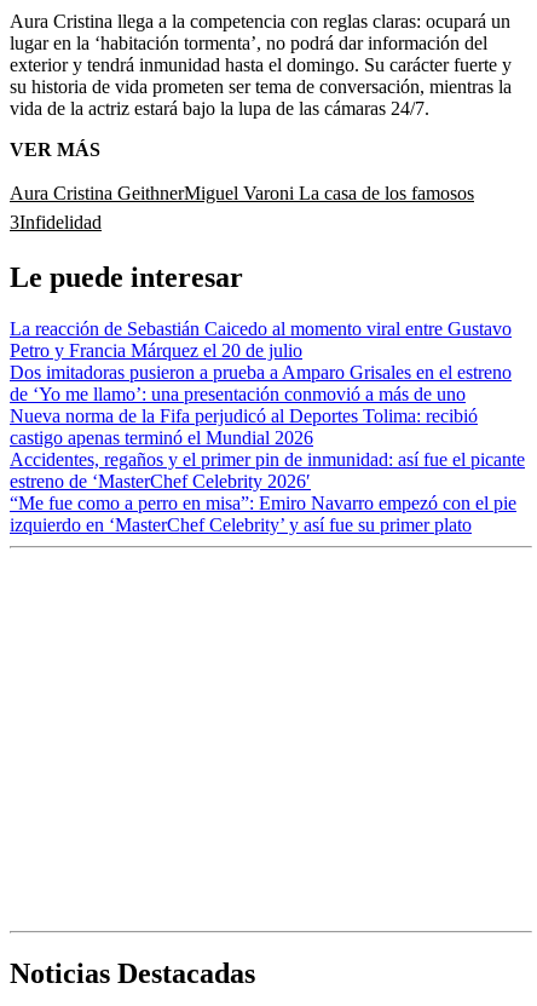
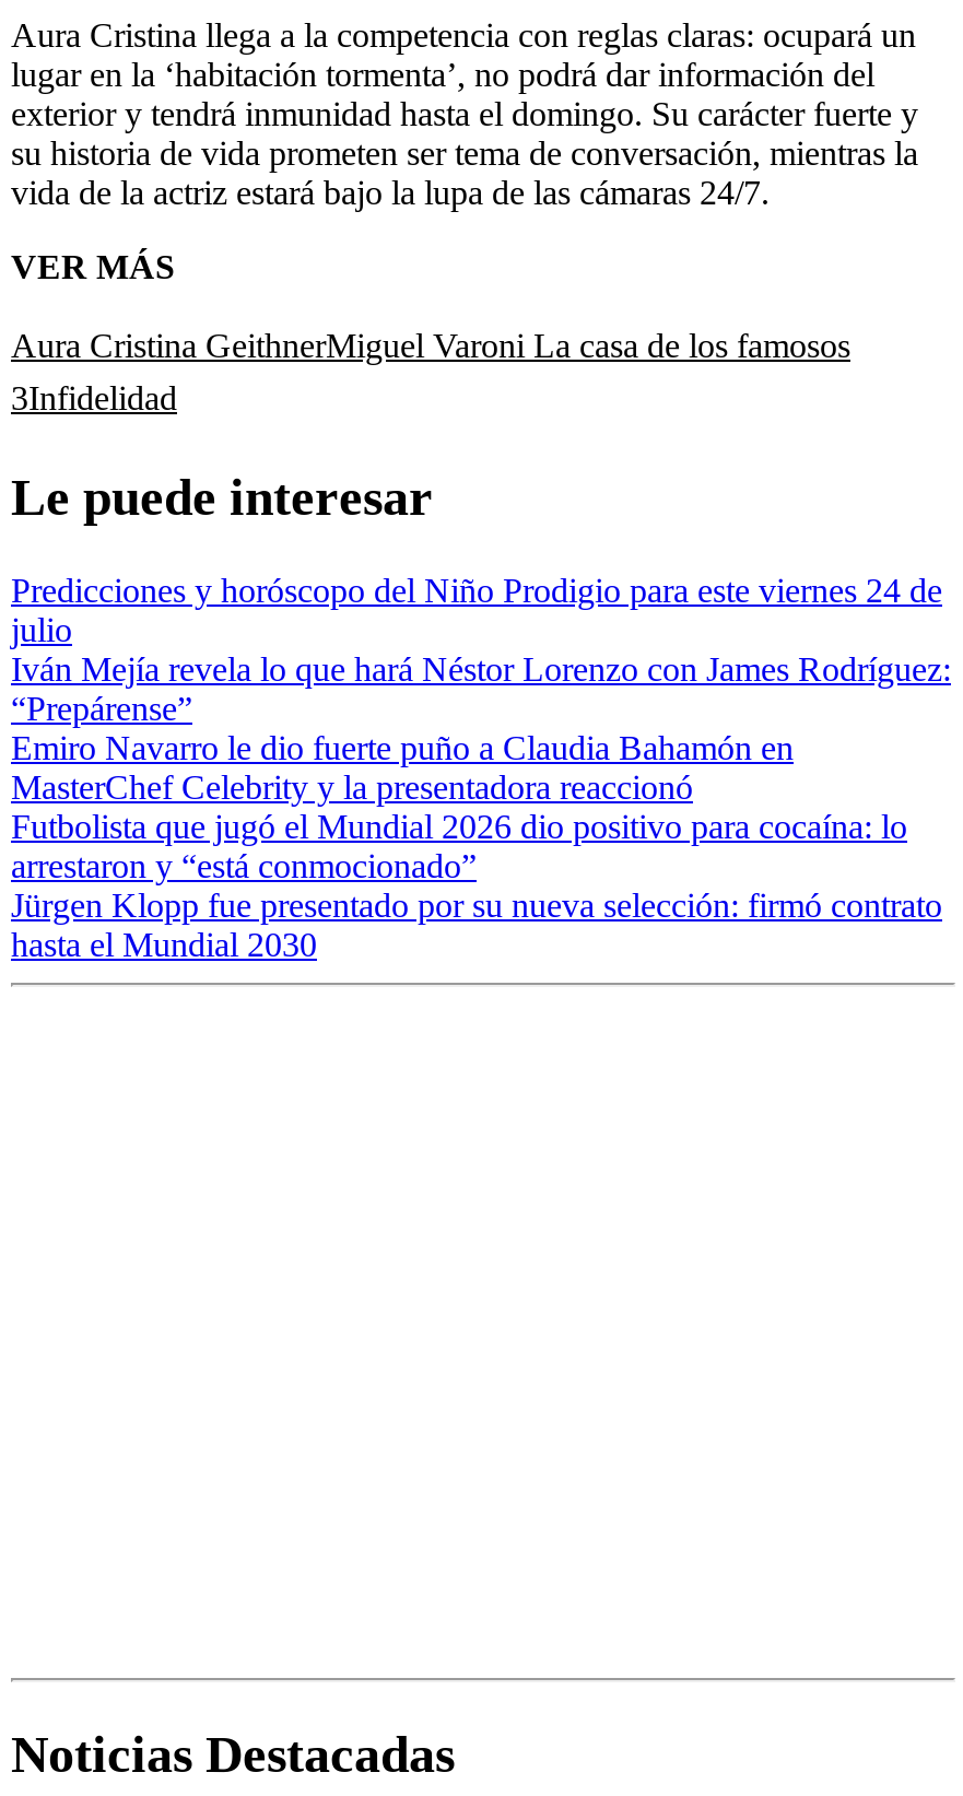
- La reacción de Sebastián Caicedo al momento viral entre Gustavo
- Petro y Francia Márquez el 20 de julio
- Dos imitadoras pusieron a prueba a Amparo Grisales en el estreno
- de ‘Yo me llamo’: una presentación conmovió a más de uno
- Nueva norma de la Fifa perjudicó al Deportes Tolima: recibió
- castigo apenas terminó el Mundial 2026
- Accidentes, regaños y el primer pin de inmunidad: así fue el picante
- estreno de ‘MasterChef Celebrity 2026′
- “Me fue como a perro en misa”: Emiro Navarro empezó con el pie
- izquierdo en ‘MasterChef Celebrity’ y así fue su primer plato
+ Predicciones y horóscopo del Niño Prodigio para este viernes 24 de
+ julio
+ Iván Mejía revela lo que hará Néstor Lorenzo con James Rodríguez:
+ “Prepárense”
+ Emiro Navarro le dio fuerte puño a Claudia Bahamón en
+ MasterChef Celebrity y la presentadora reaccionó
+ Futbolista que jugó el Mundial 2026 dio positivo para cocaína: lo
+ arrestaron y “está conmocionado”
+ Jürgen Klopp fue presentado por su nueva selección: firmó contrato
+ hasta el Mundial 2030
